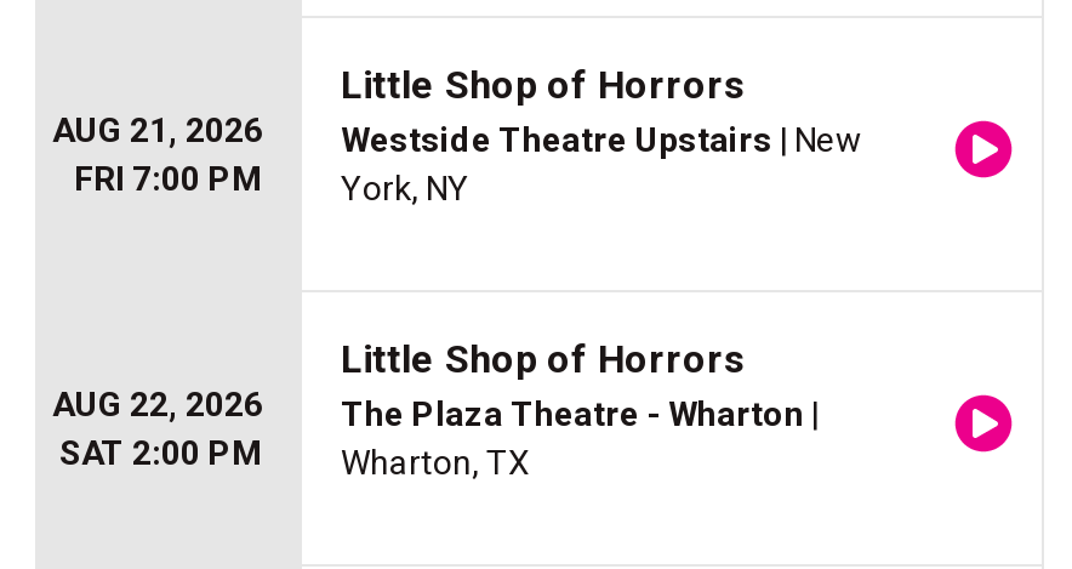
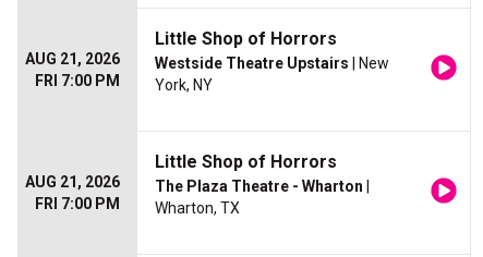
- AUG 22, 2026
+ AUG 21, 2026

- SAT 2:00 PM Wharton, TX
+ FRI 7:00 PM Wharton, TX
